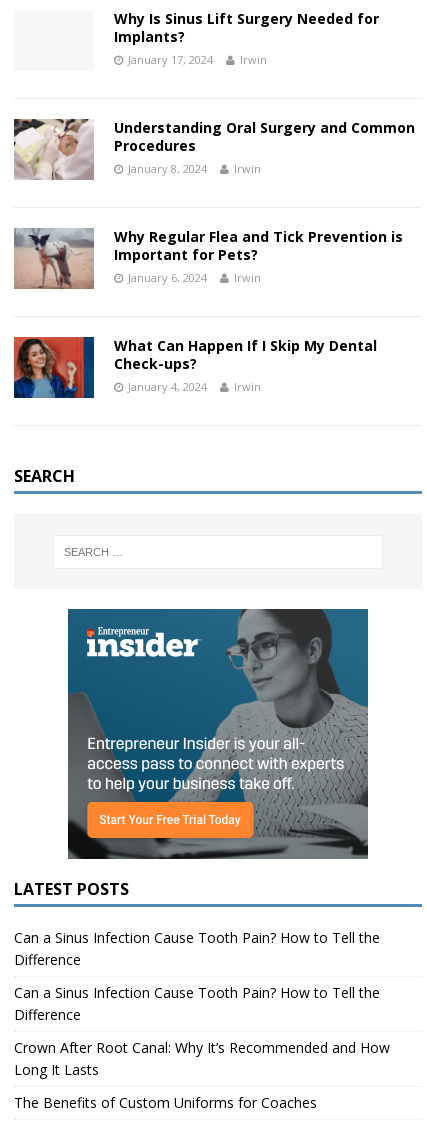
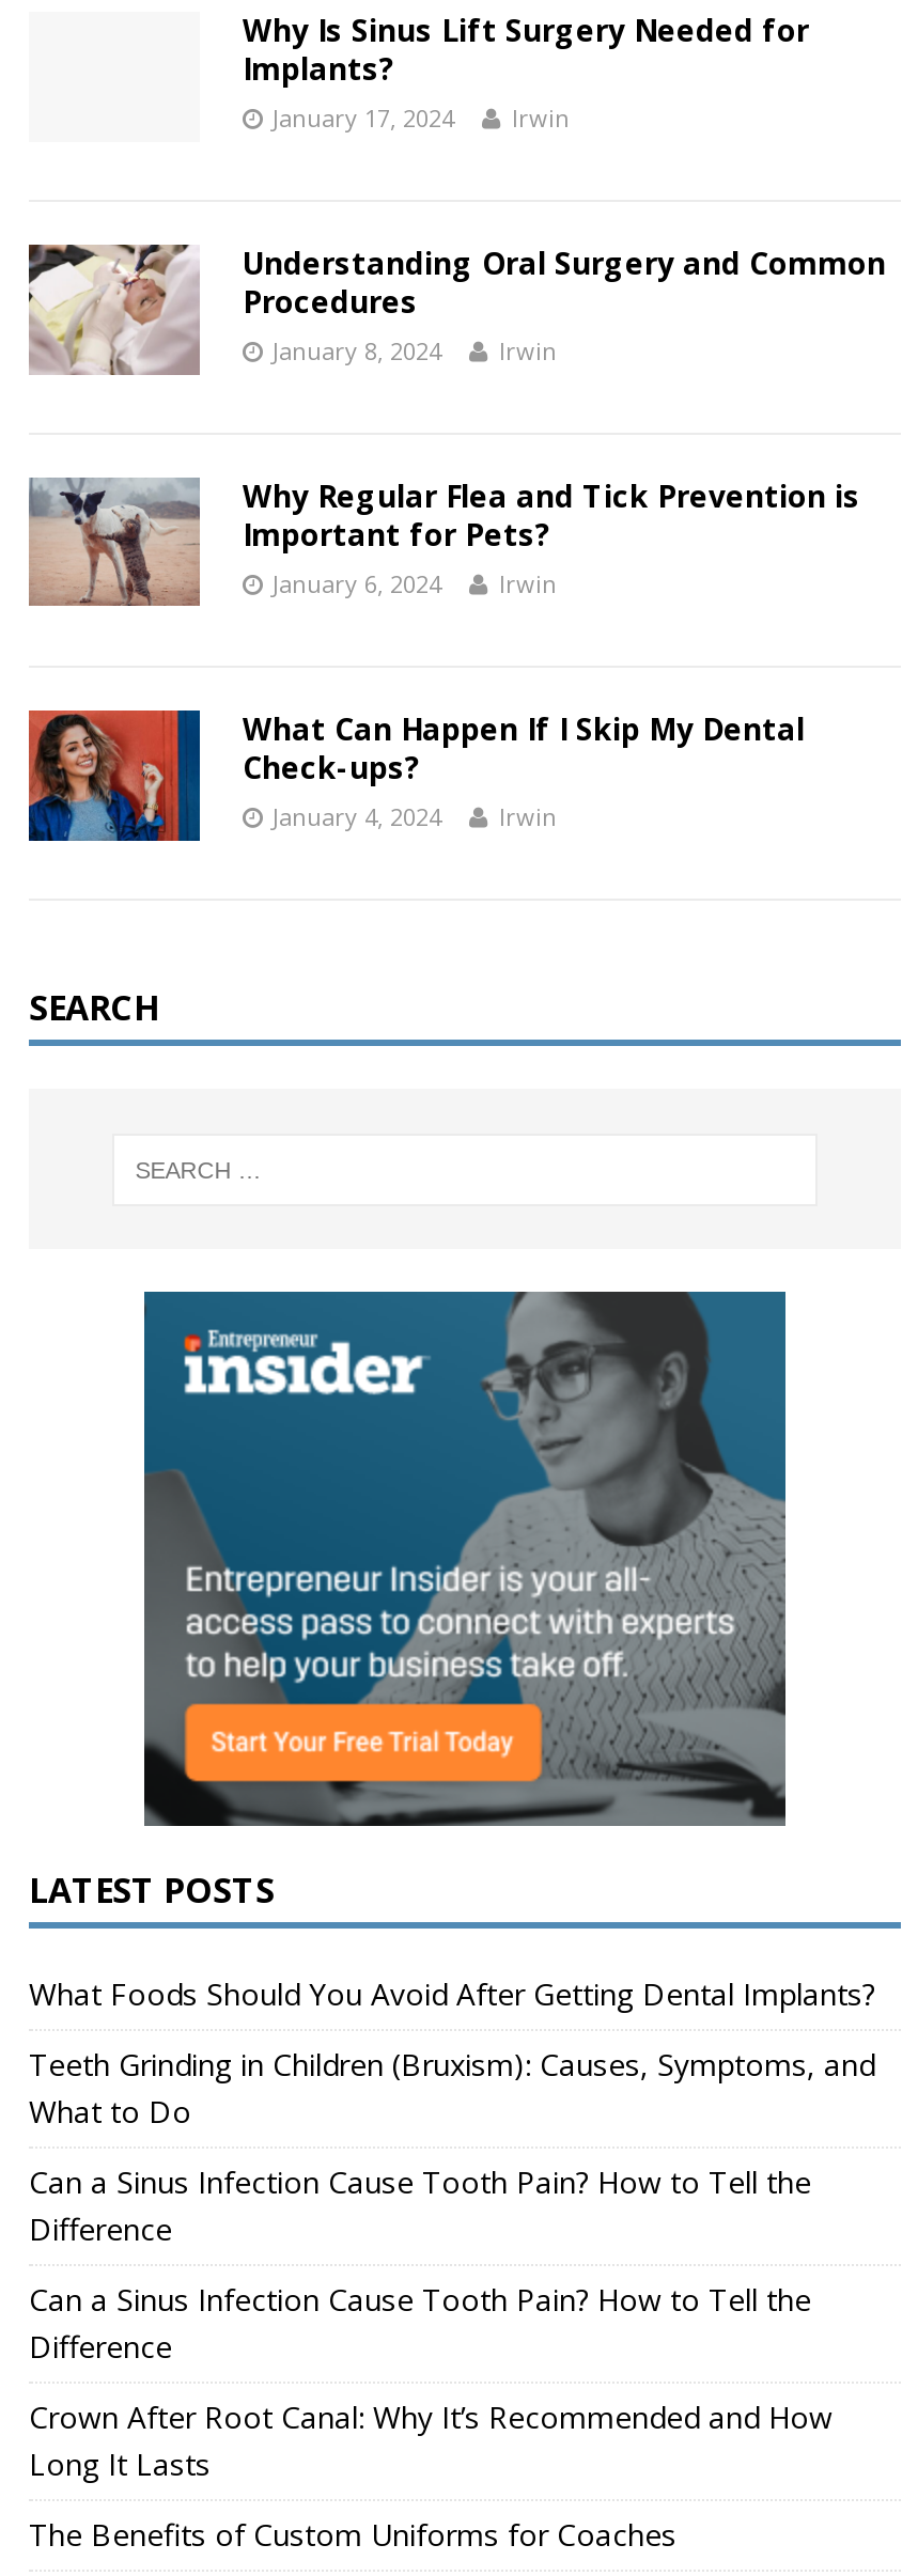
+ What Foods Should You Avoid After Getting Dental Implants?
+ Teeth Grinding in Children (Bruxism): Causes, Symptoms, and
+ What to Do
